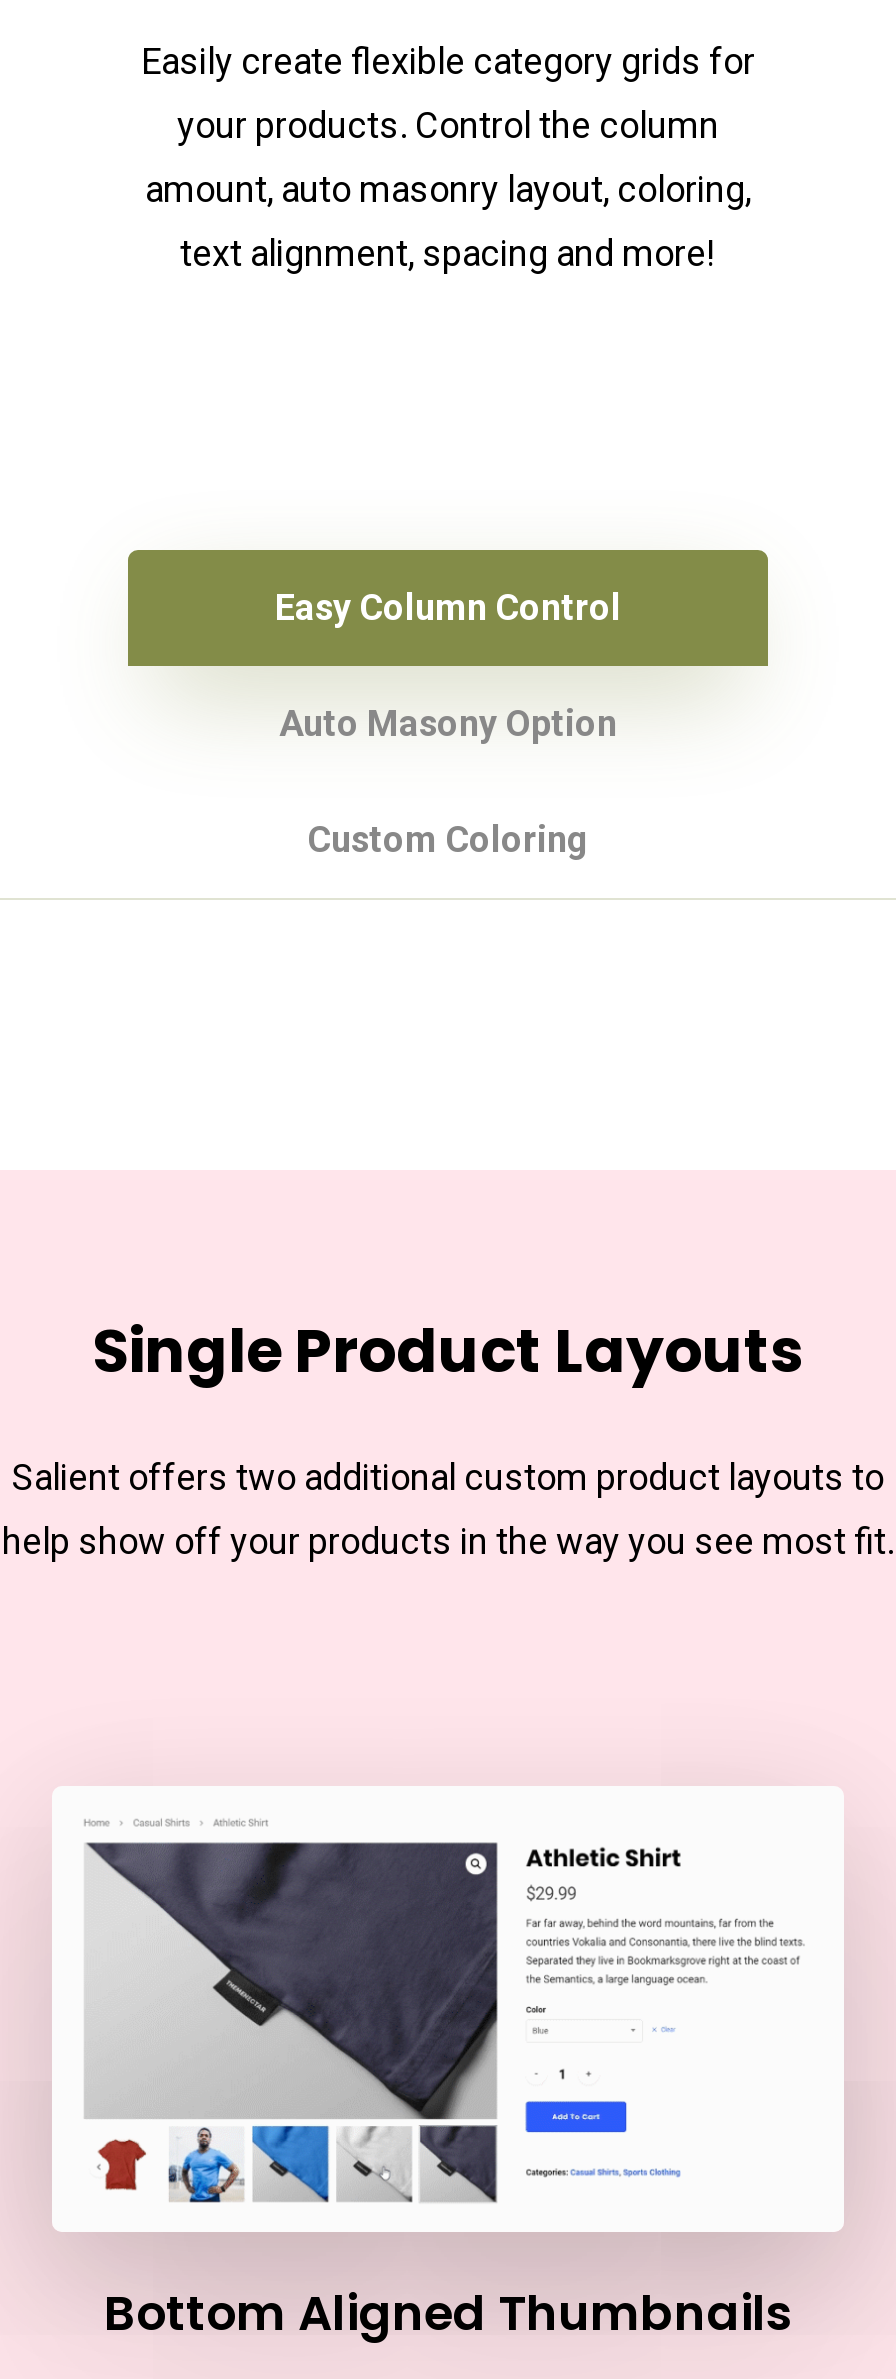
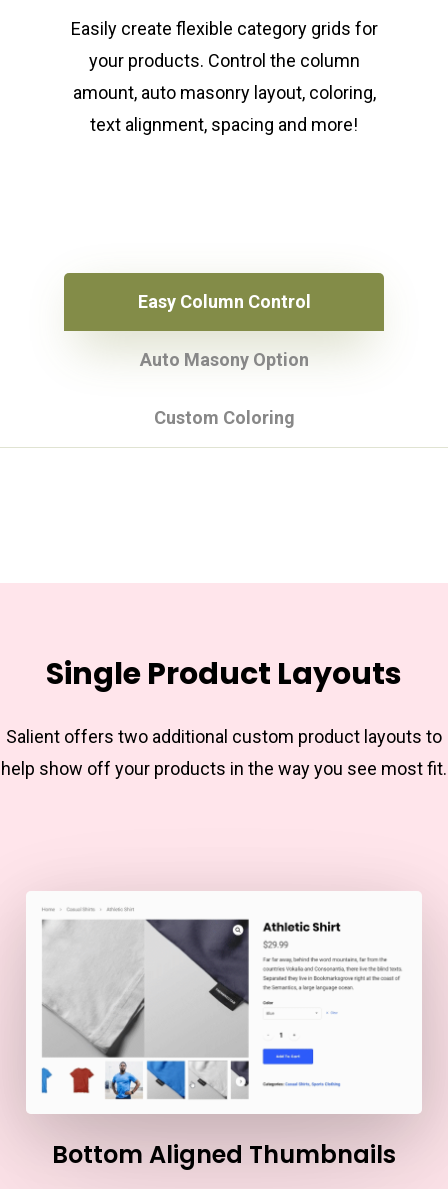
- [image]
+ [image]
